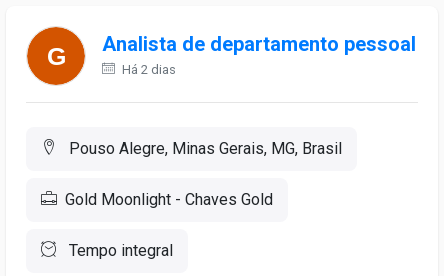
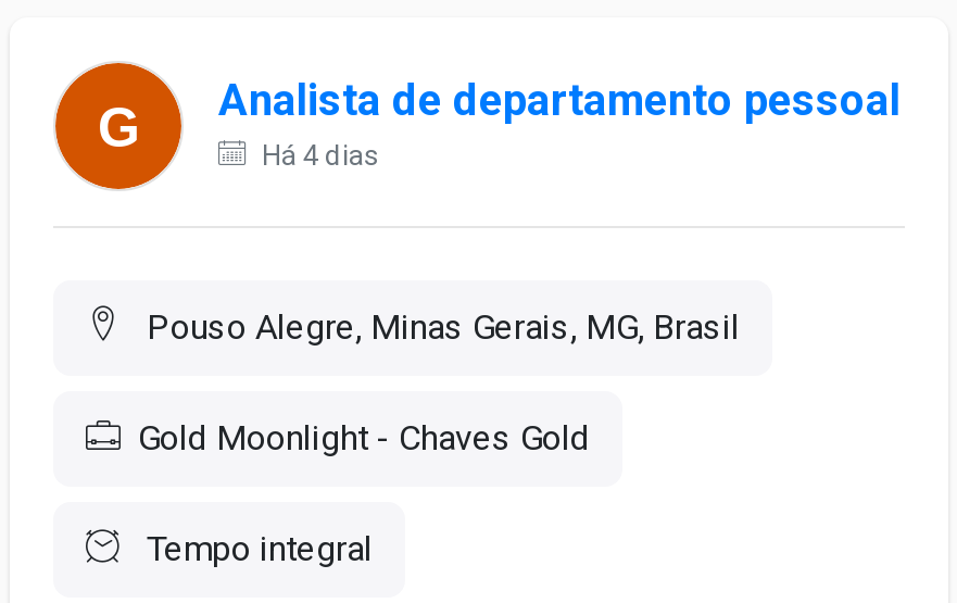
- Há 2 dias
+ Há 4 dias
